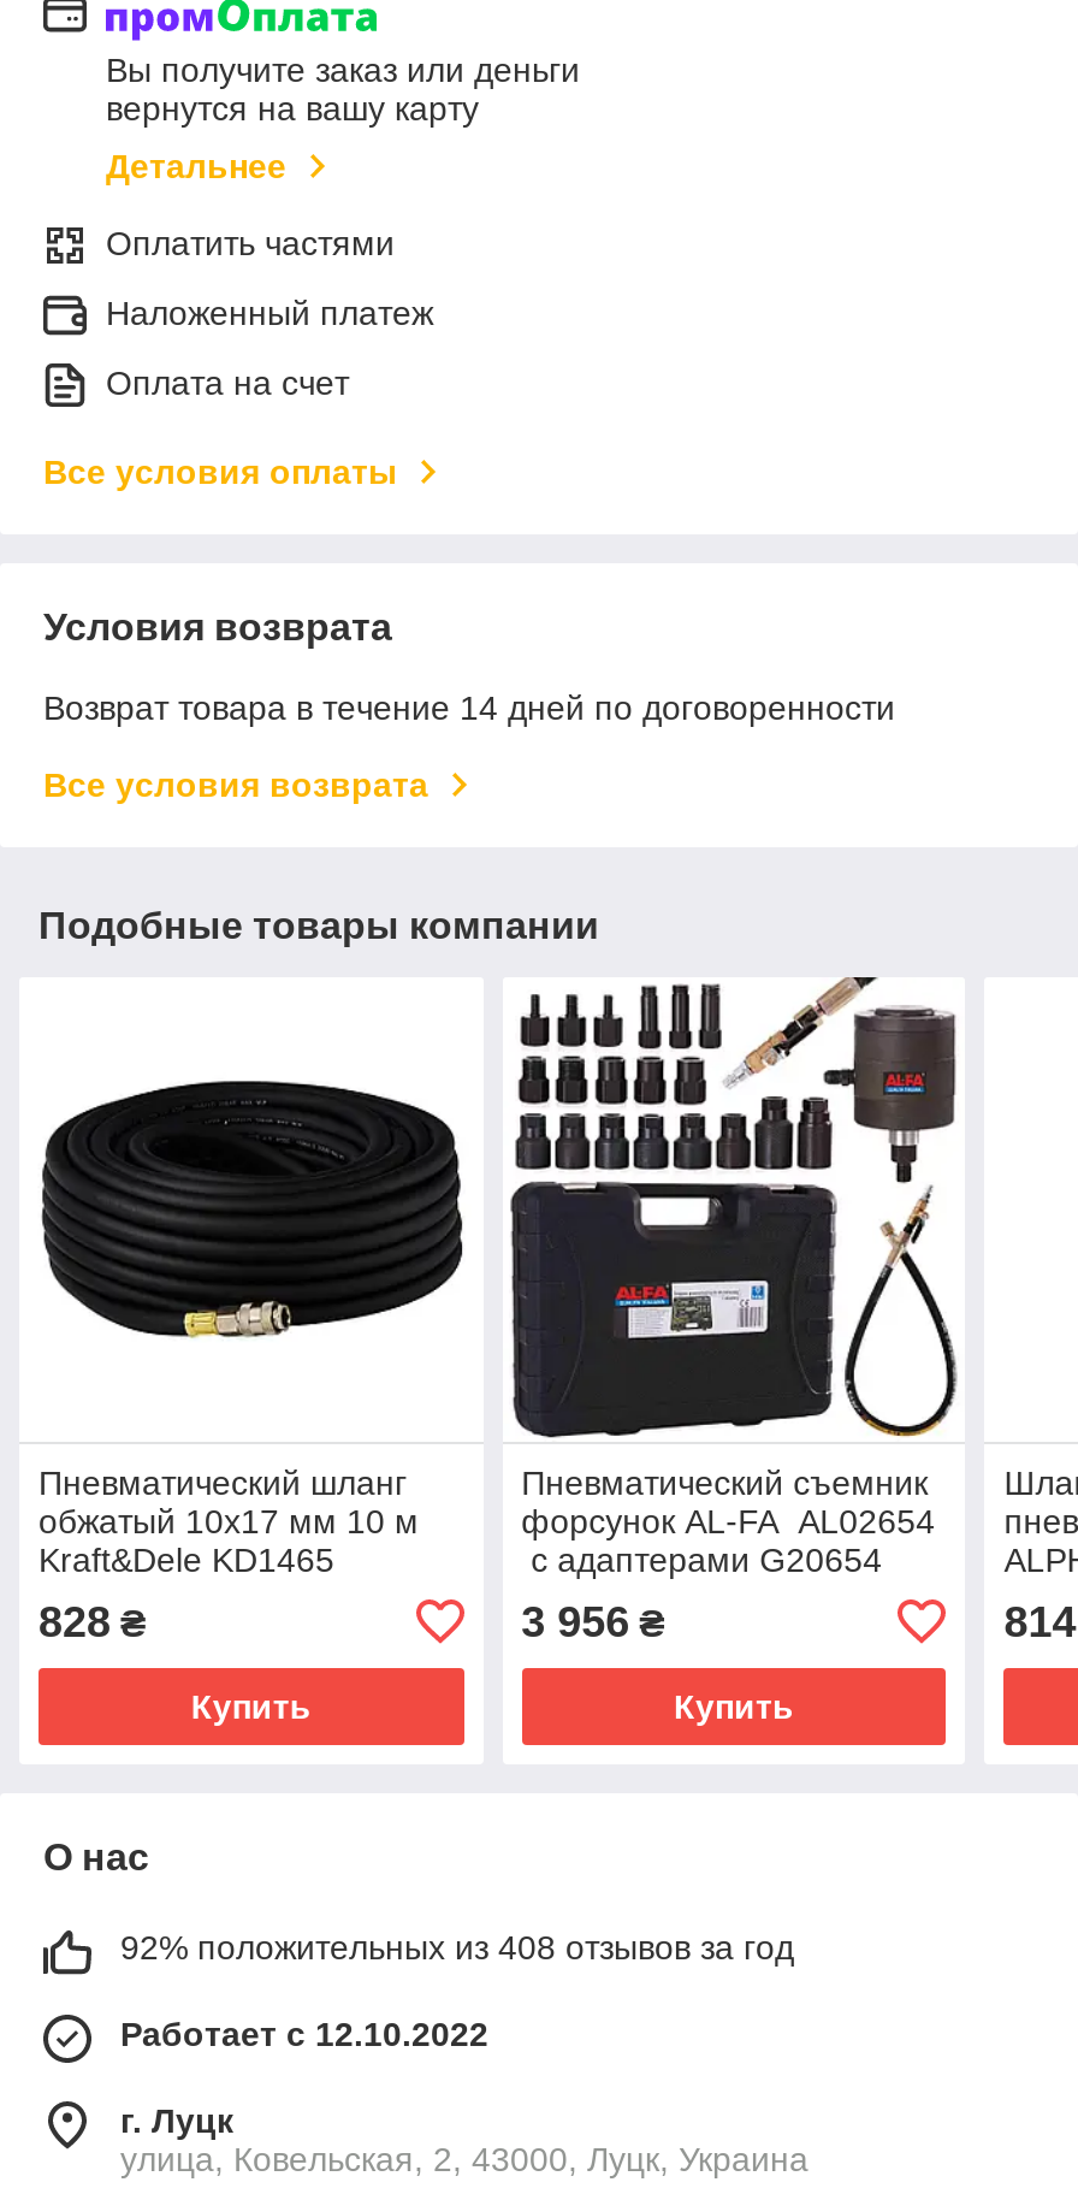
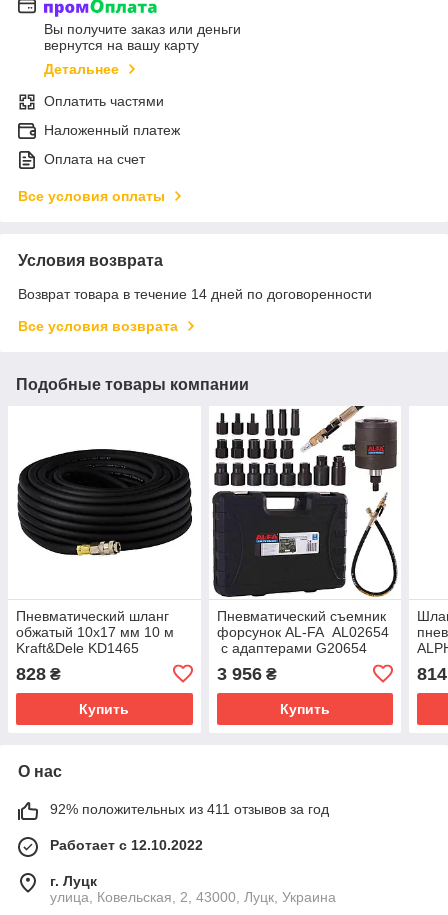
- 92% положительных из 408 отзывов за год
+ 92% положительных из 411 отзывов за год
